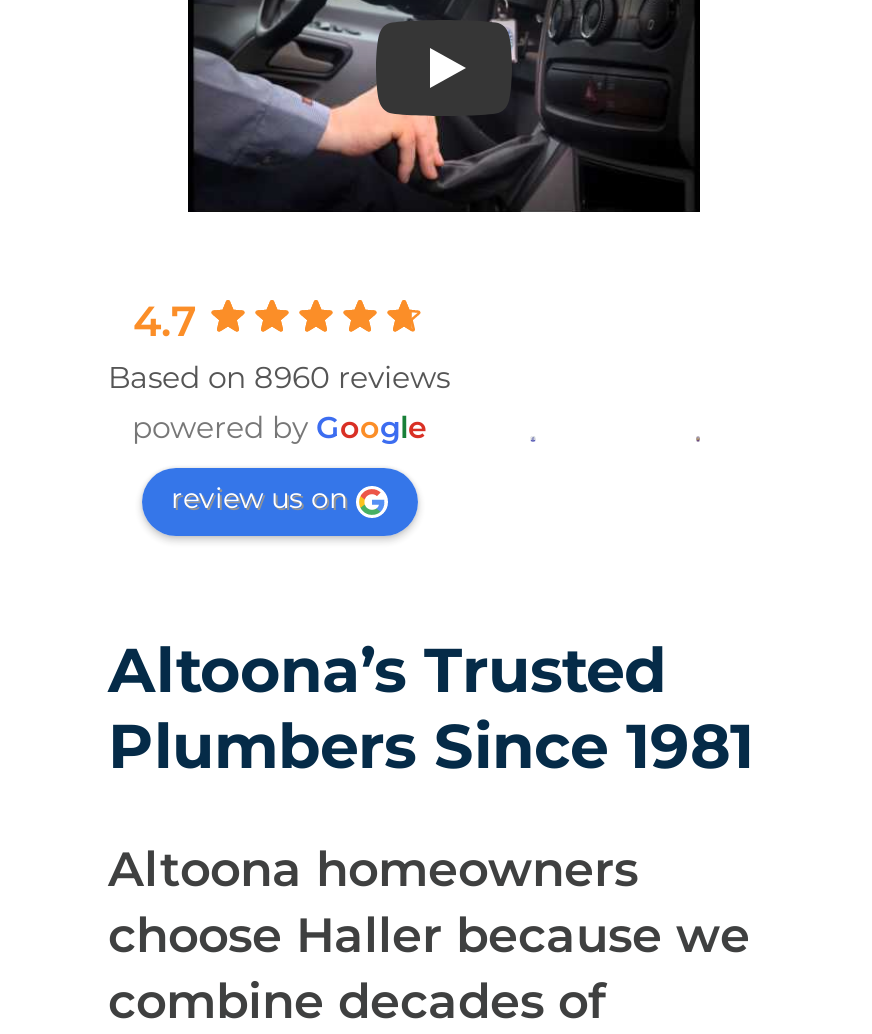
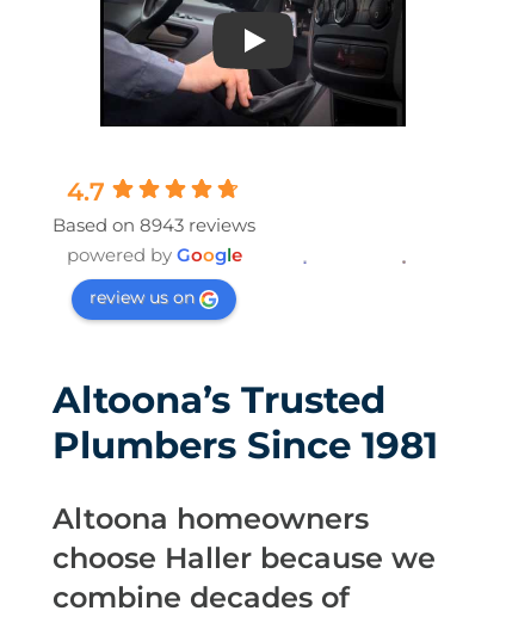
- Based on 8960 reviews
+ Based on 8943 reviews
